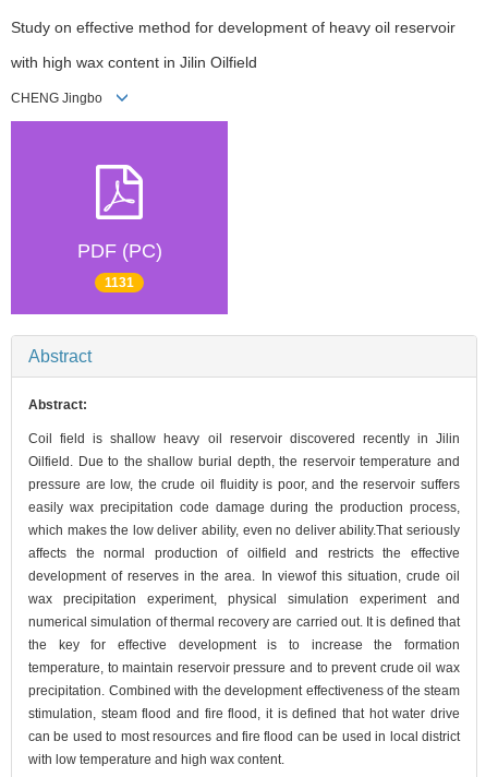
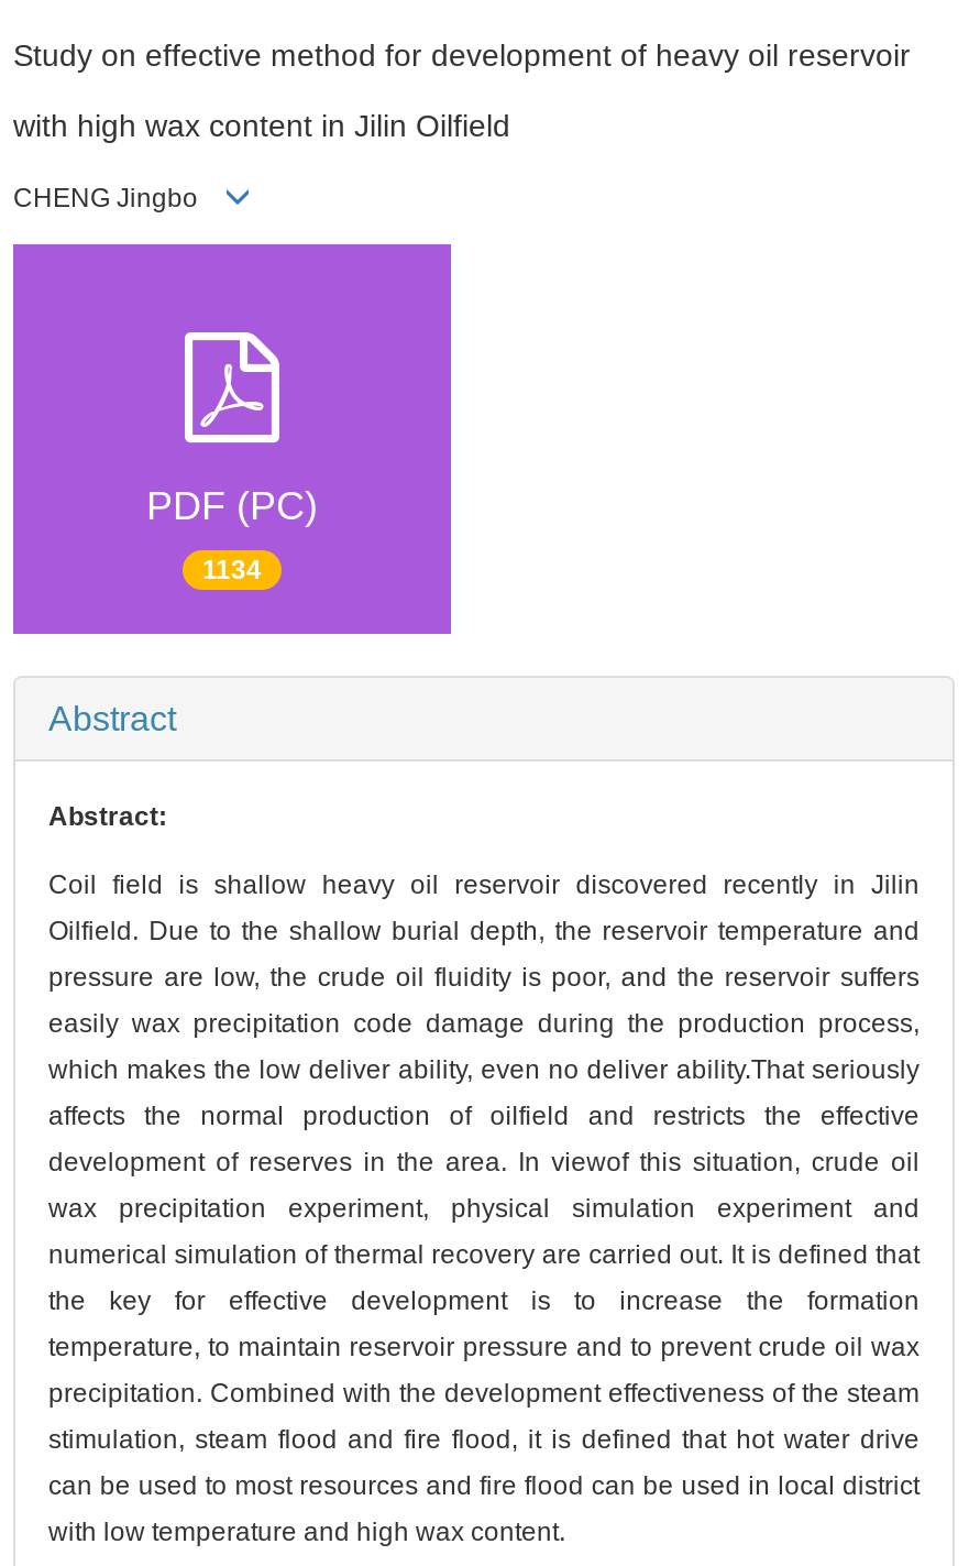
- 1131
+ 1134
